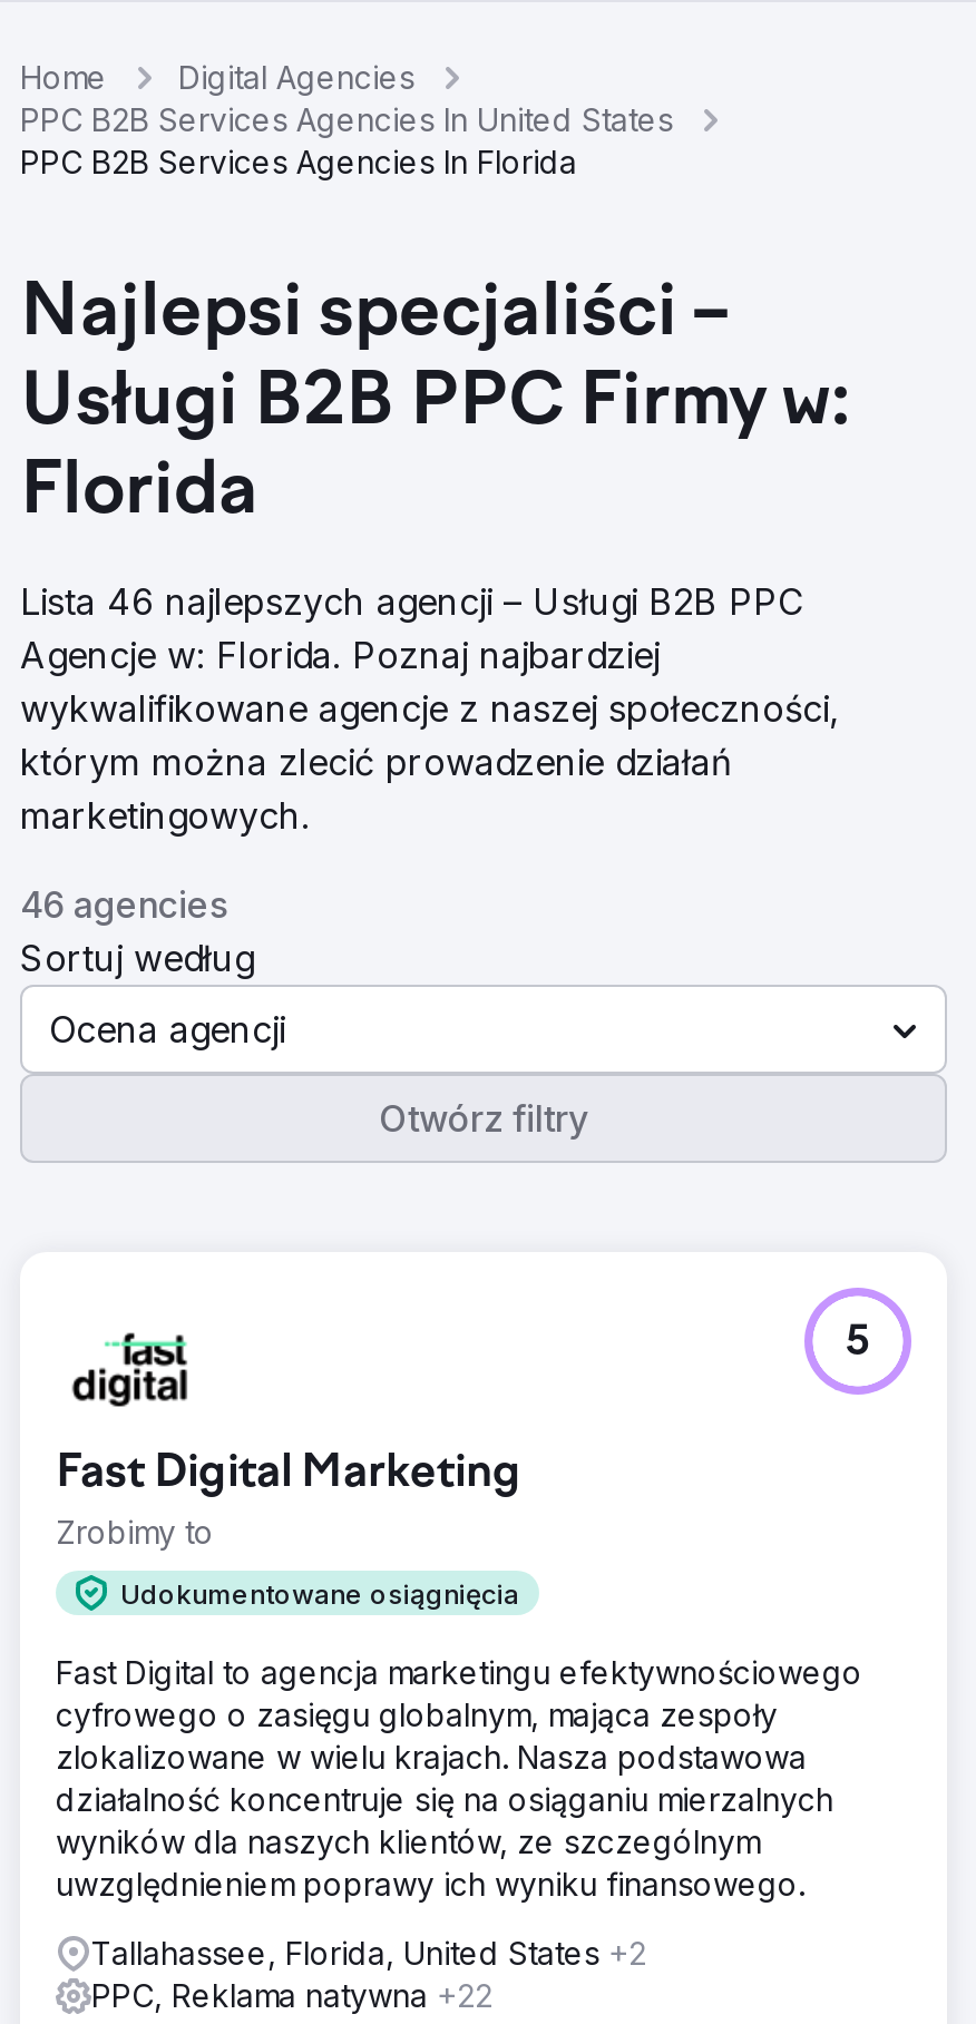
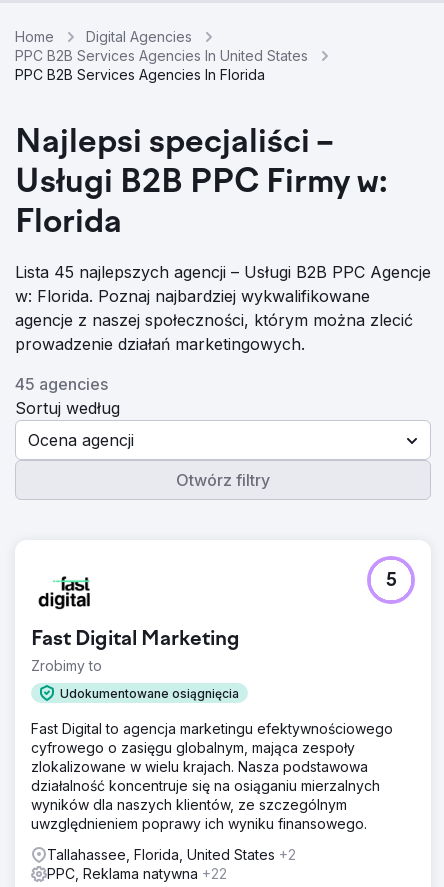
- Lista 46 najlepszych agencji – Usługi B2B PPC
- Agencje w: Florida. Poznaj najbardziej
- wykwalifikowane agencje z naszej społeczności,
- którym można zlecić prowadzenie działań
- marketingowych.
+ Lista 45 najlepszych agencji – Usługi B2B PPC Agencje
+ w: Florida. Poznaj najbardziej wykwalifikowane
+ agencje z naszej społeczności, którym można zlecić
+ prowadzenie działań marketingowych.

- 46 agencies
+ 45 agencies
